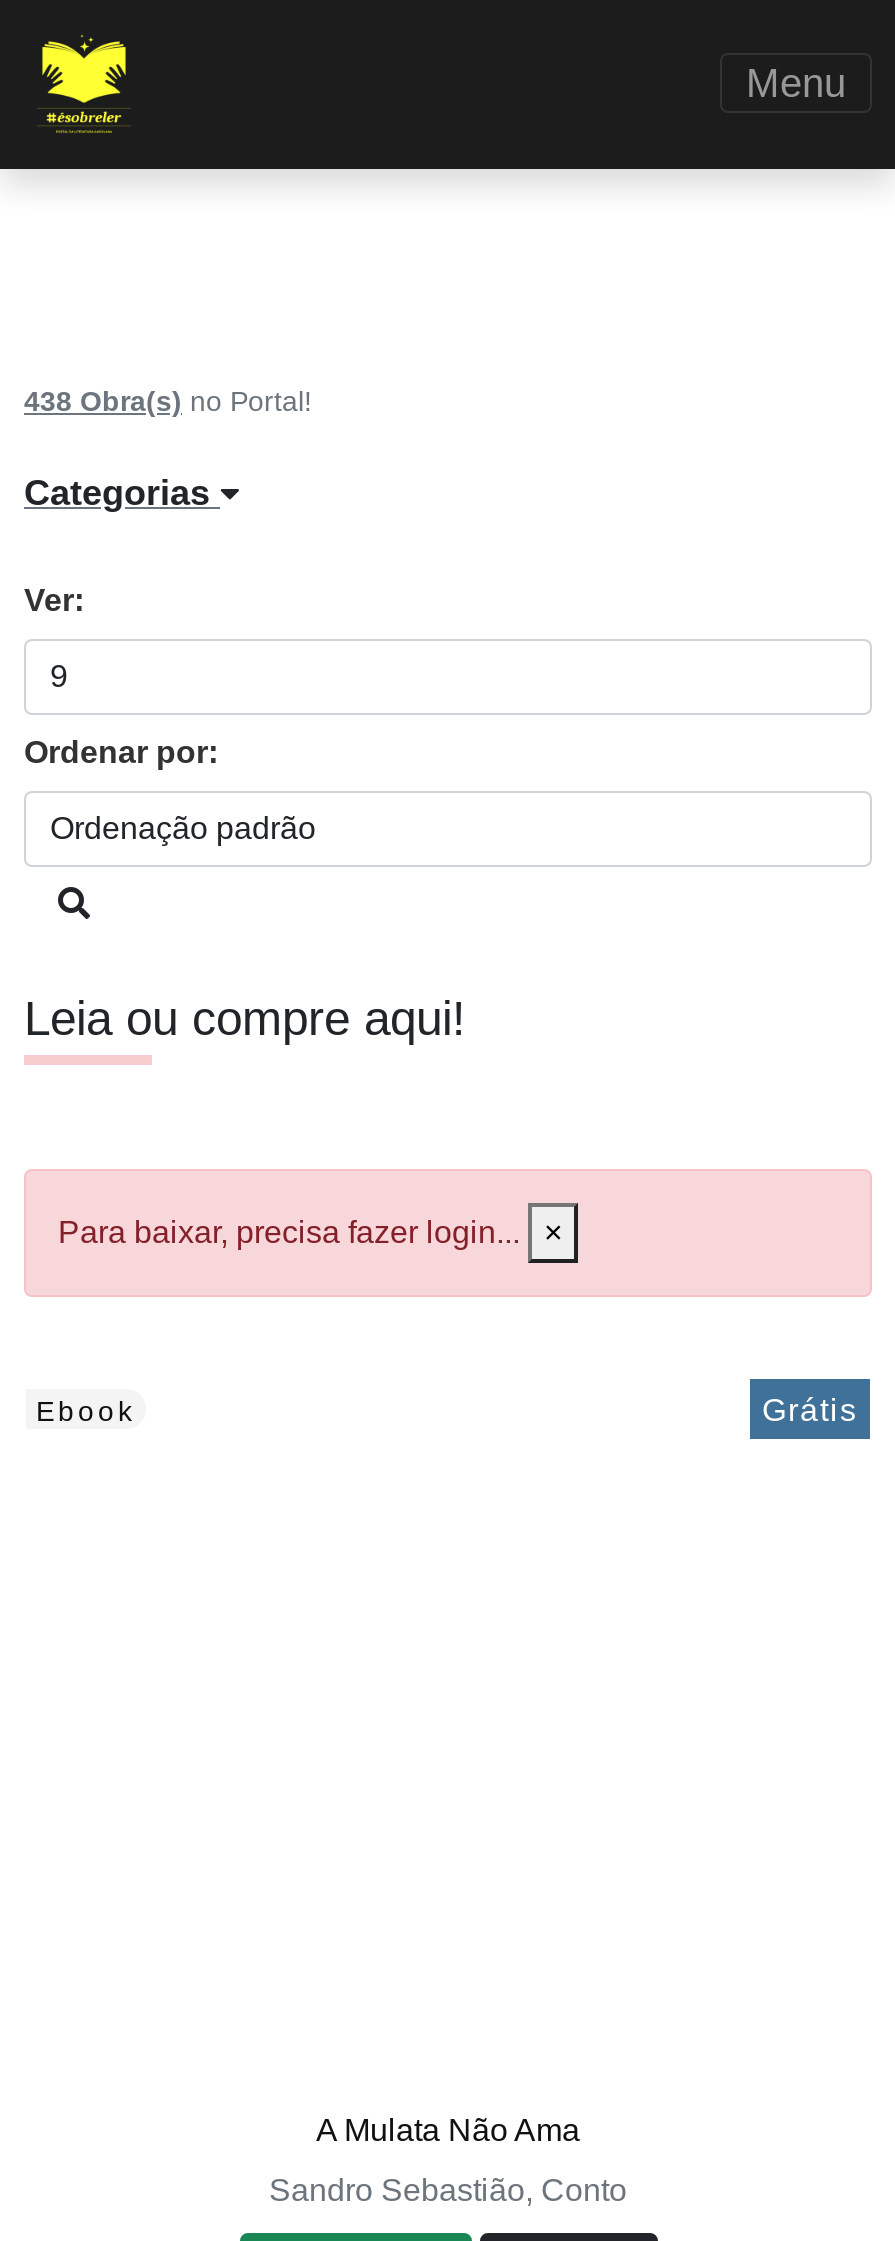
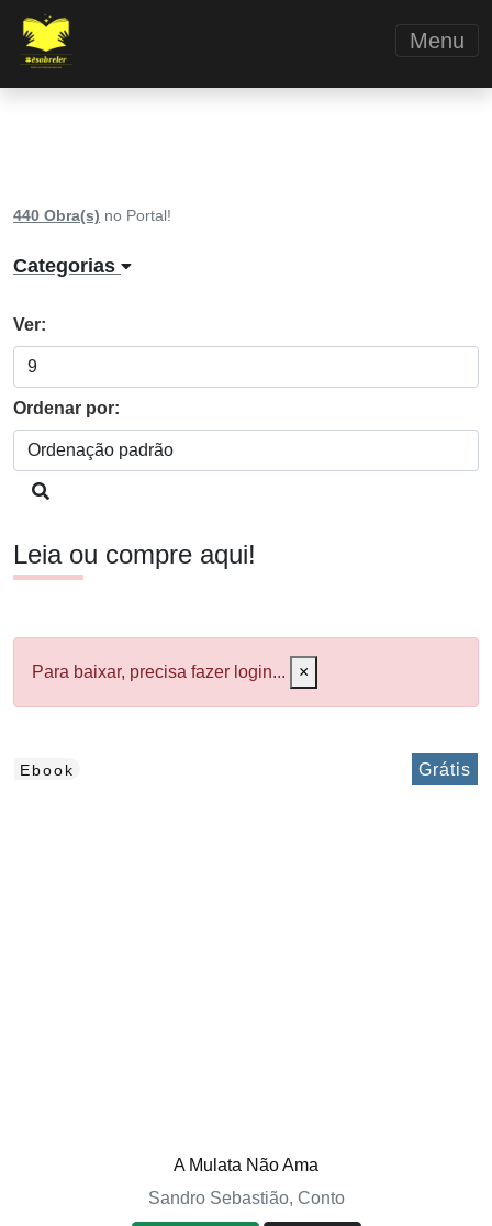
- 438 Obra(s) no Portal!
+ 440 Obra(s) no Portal!
